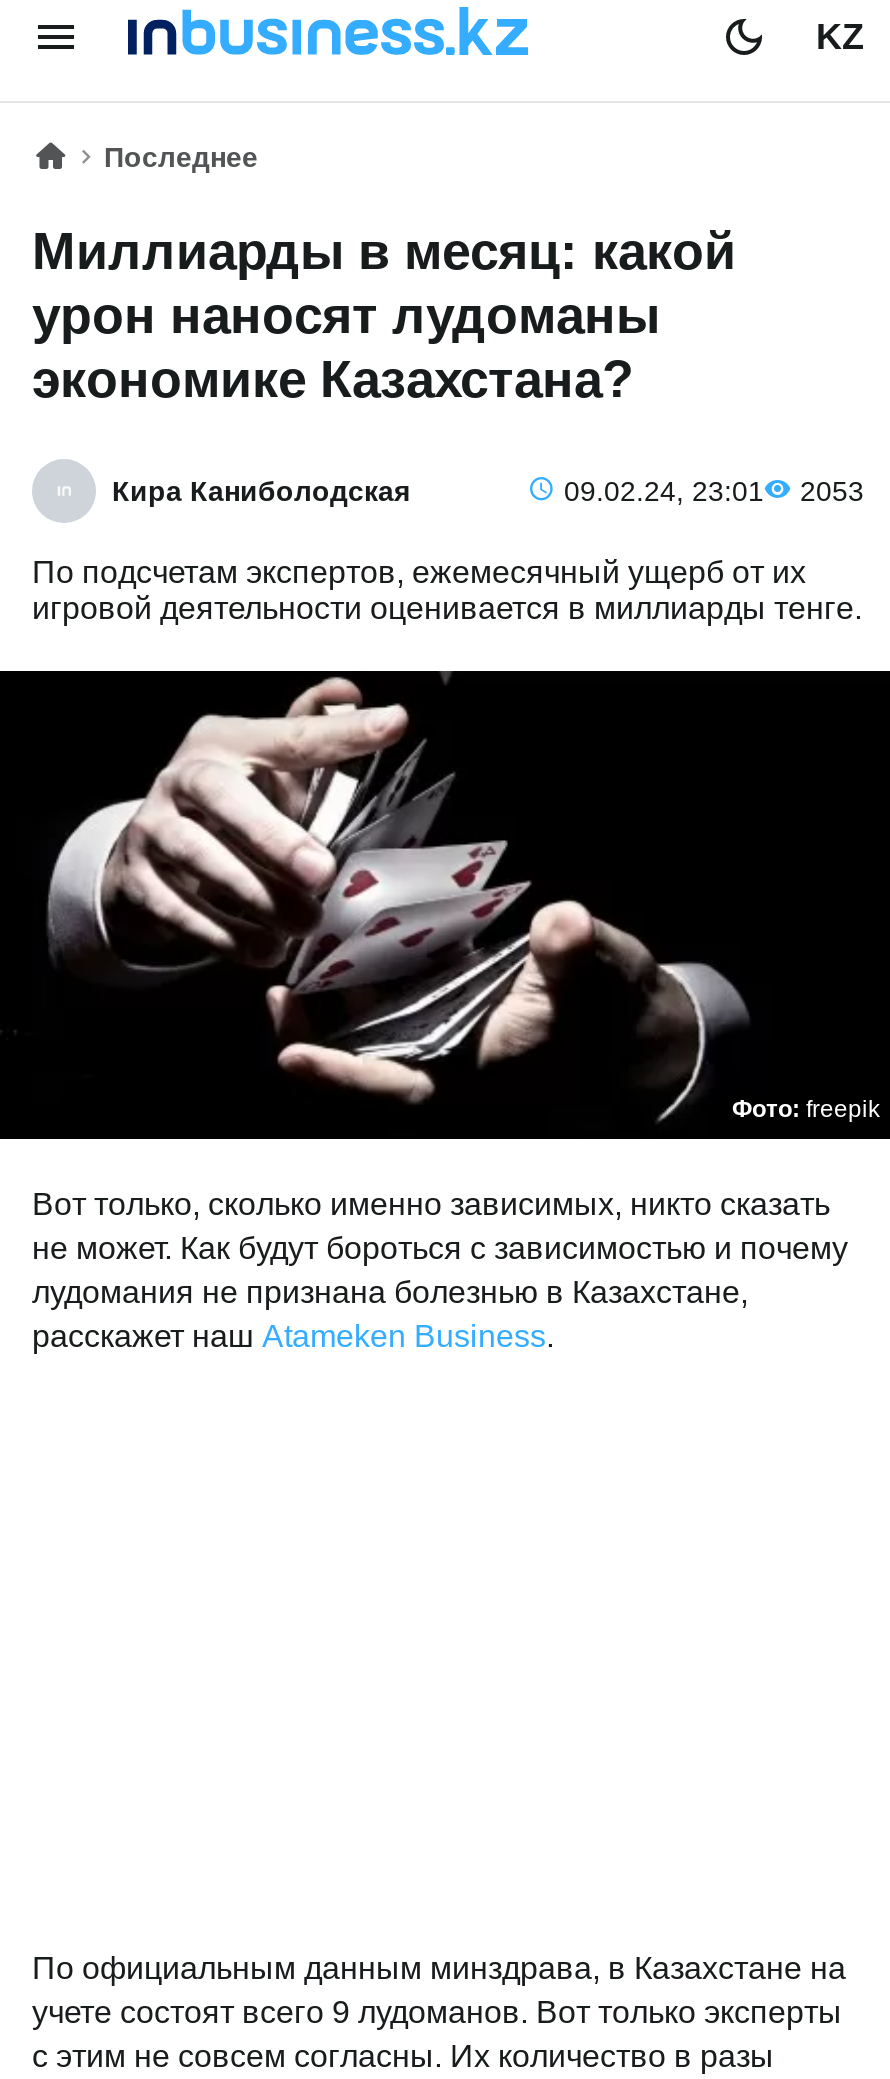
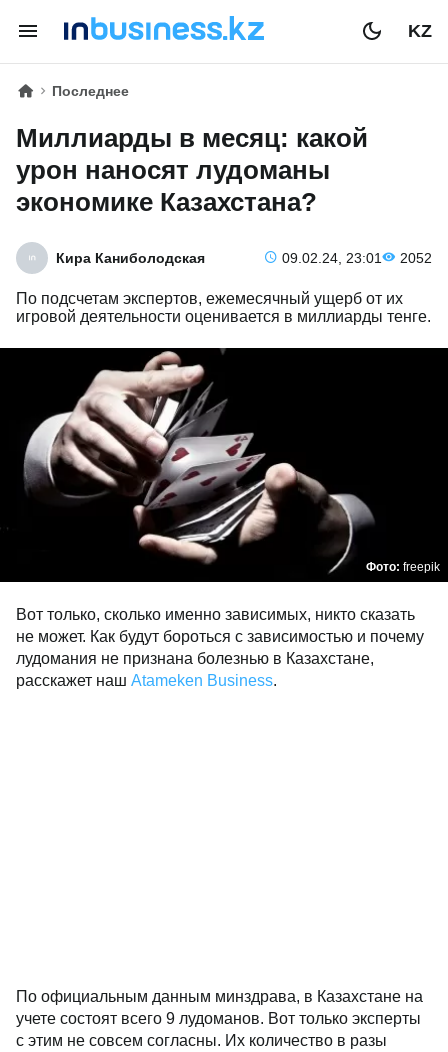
- 09.02.24, 23:01 2053
+ 09.02.24, 23:01 2052
